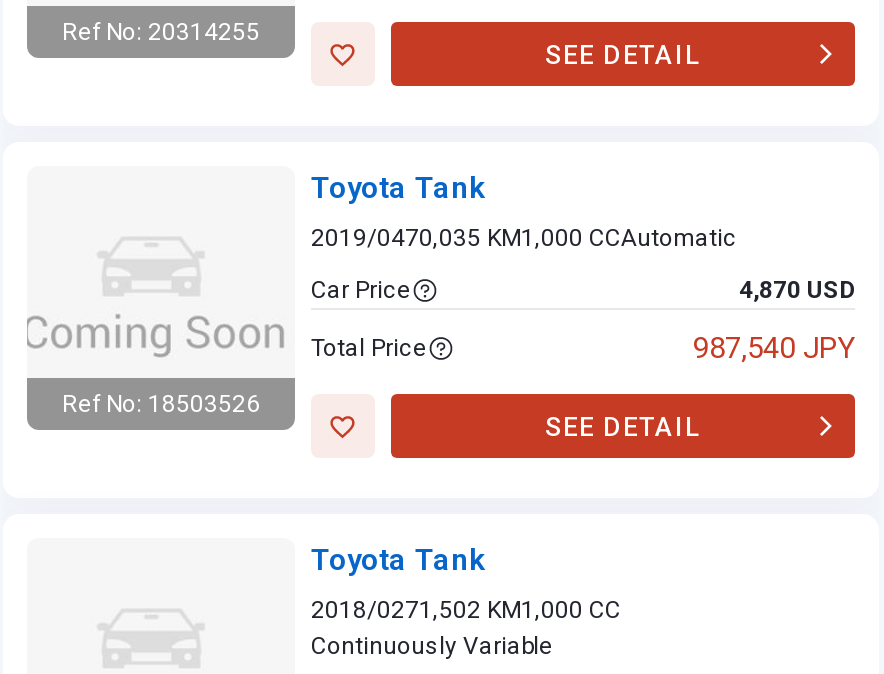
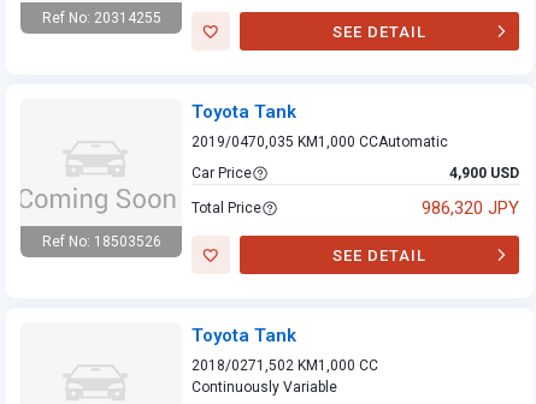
- 4,870 USD
+ 4,900 USD

- 987,540 JPY
+ 986,320 JPY
